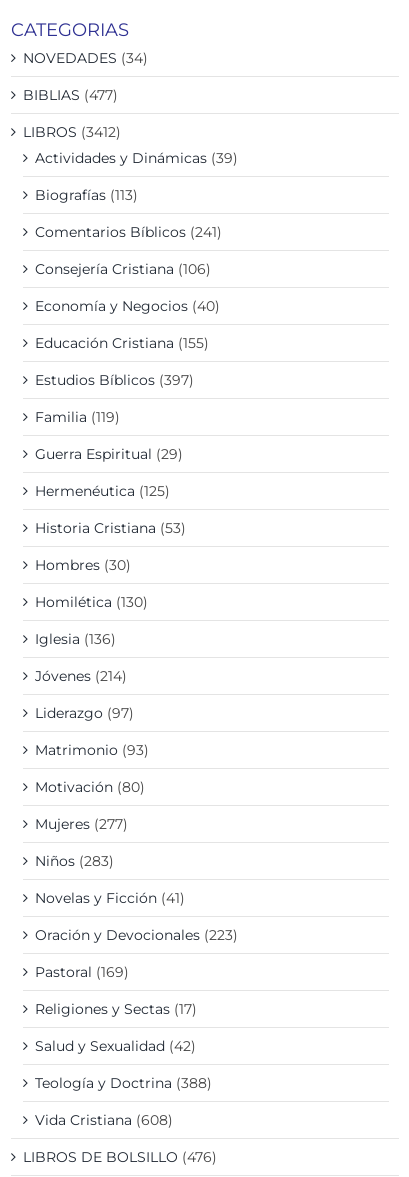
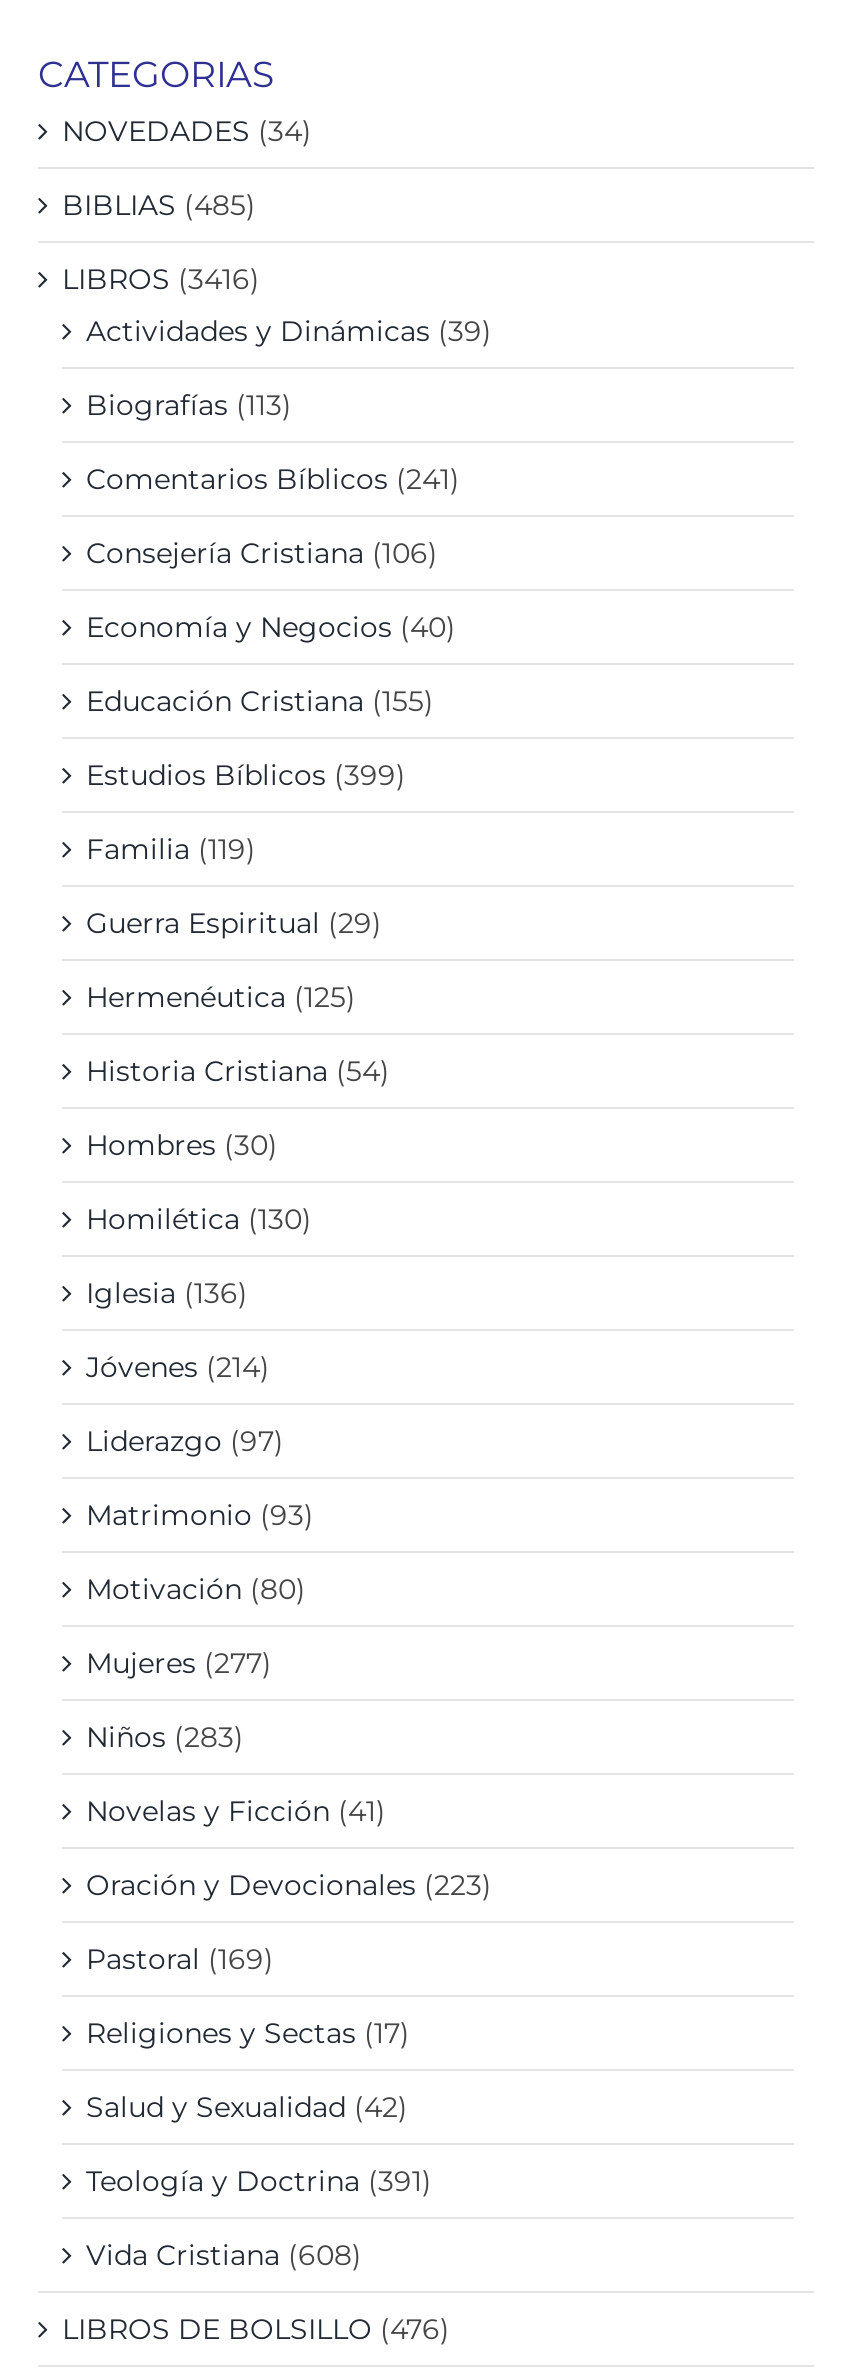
- BIBLIAS (477)
+ BIBLIAS (485)

- LIBROS (3412)
+ LIBROS (3416)

- Estudios Bíblicos (397)
+ Estudios Bíblicos (399)

- Historia Cristiana (53)
+ Historia Cristiana (54)

- Teología y Doctrina (388)
+ Teología y Doctrina (391)
